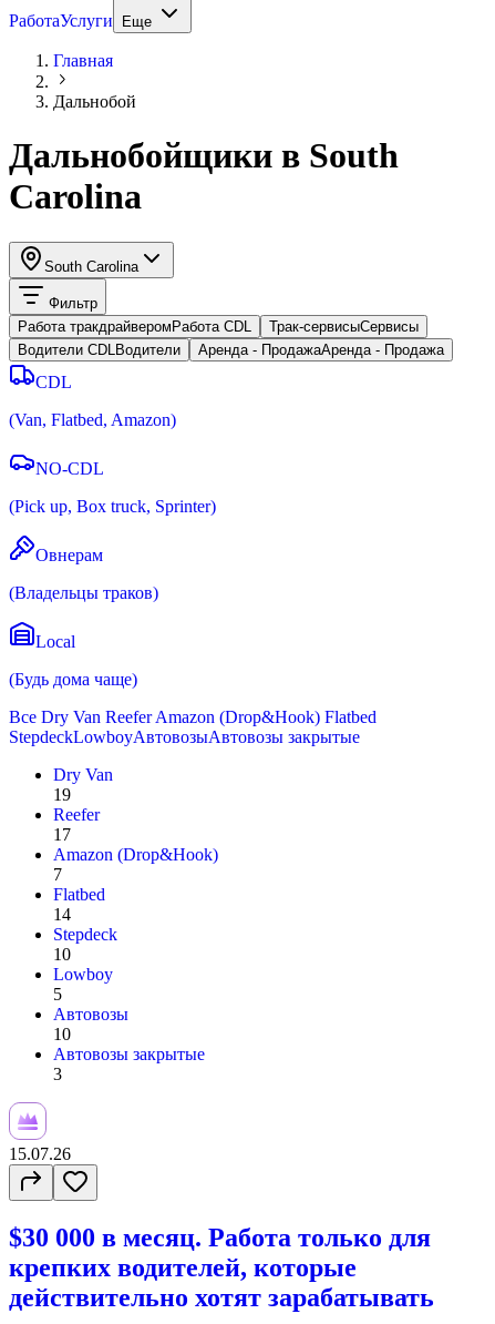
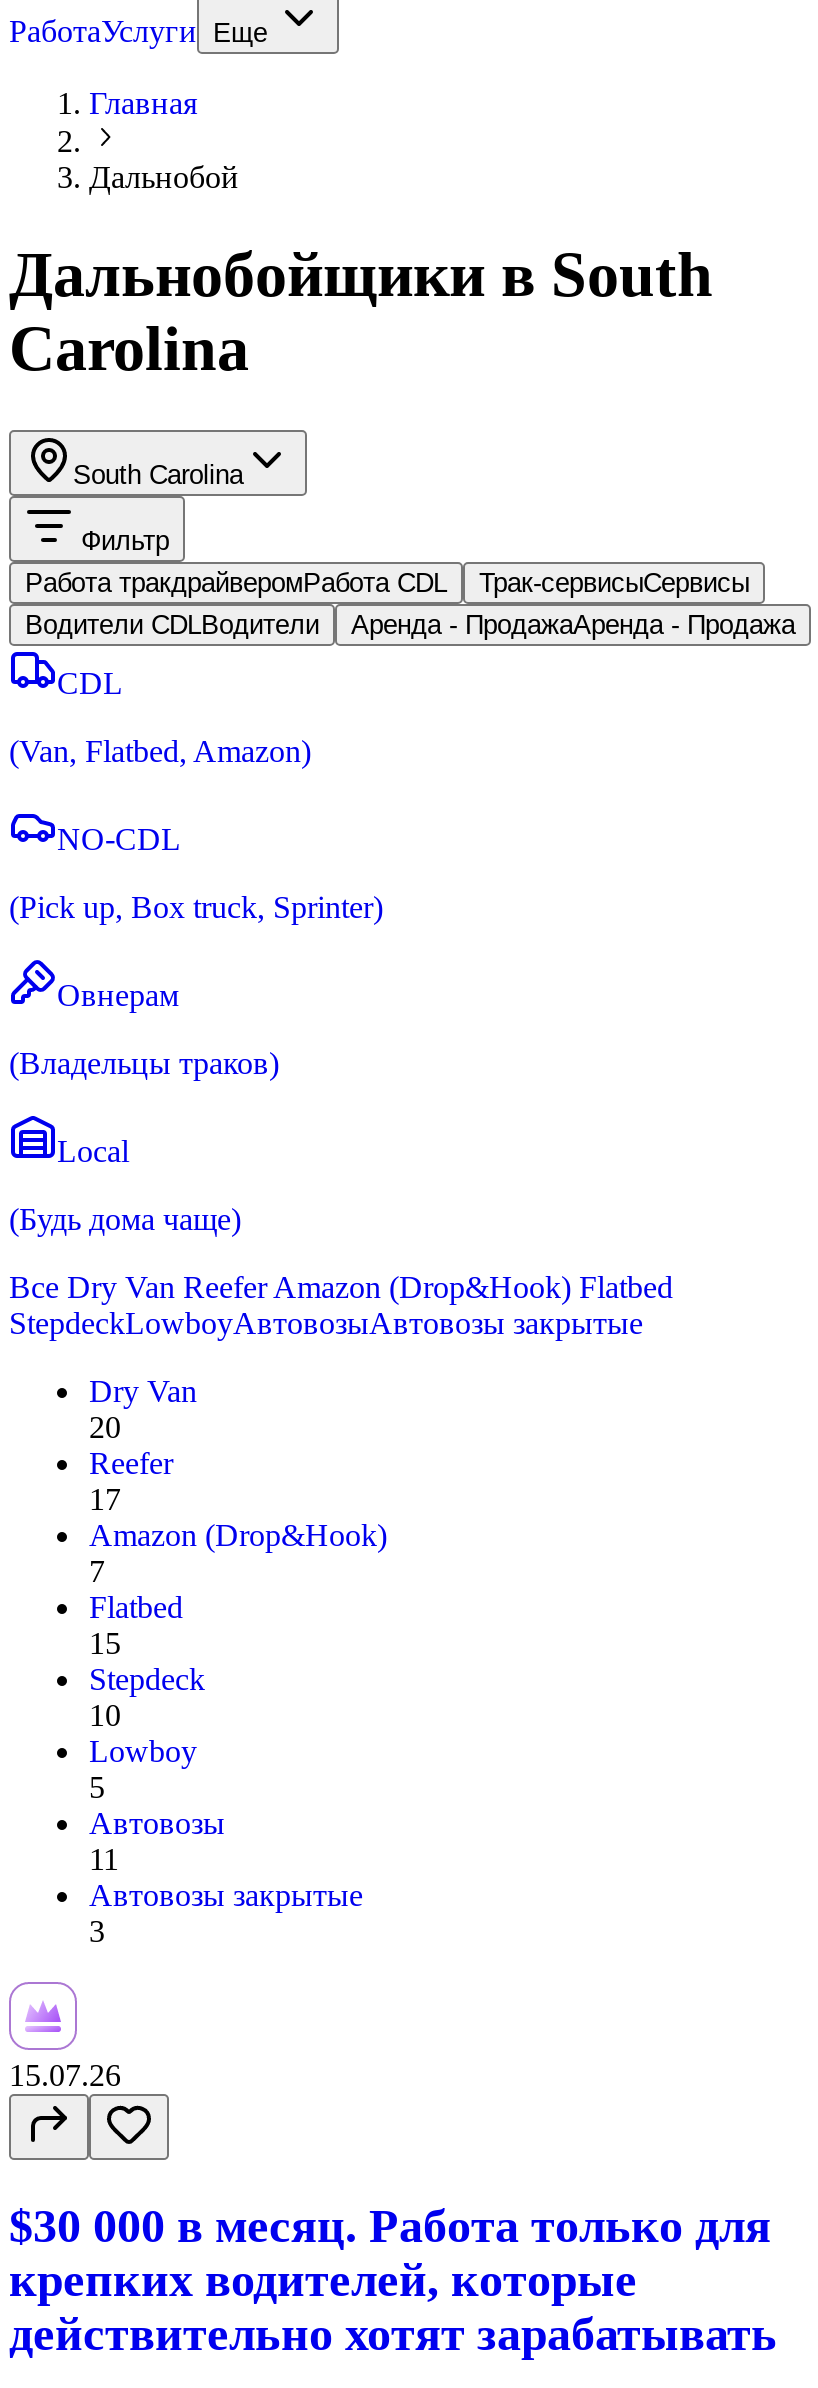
- 19
+ 20

- 14
+ 15

- 10
+ 11
